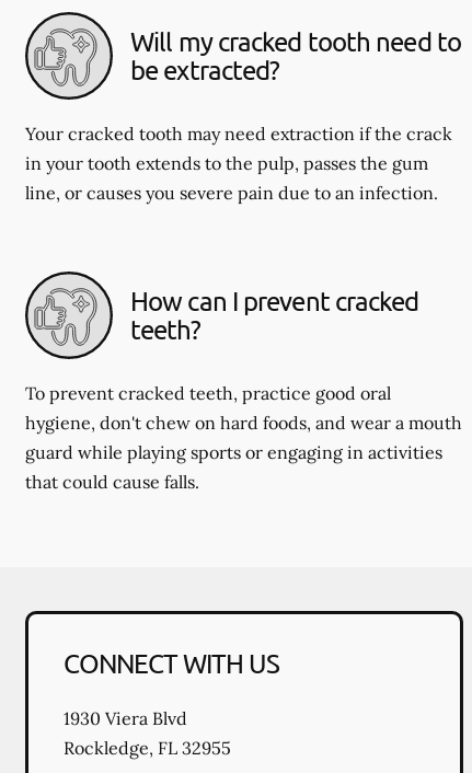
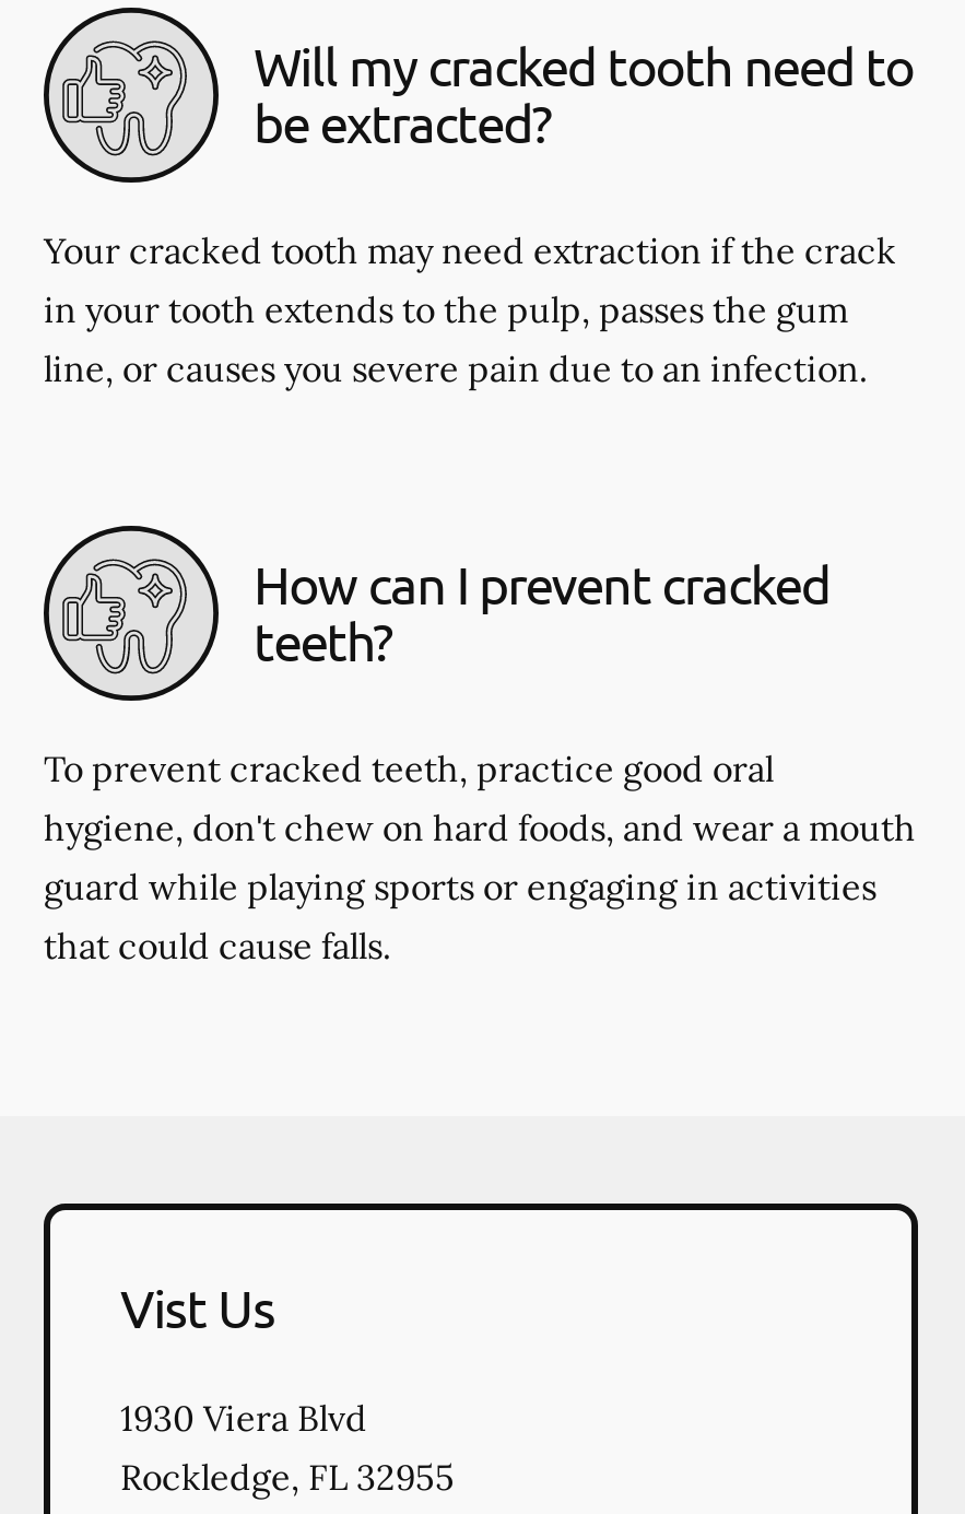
- CONNECT WITH US
+ Vist Us
